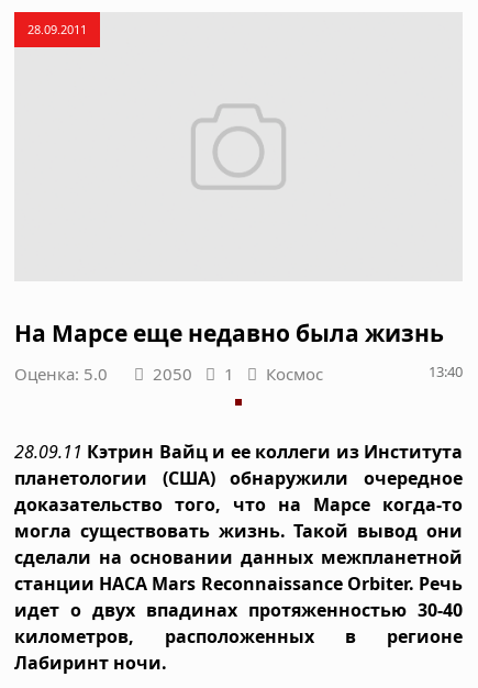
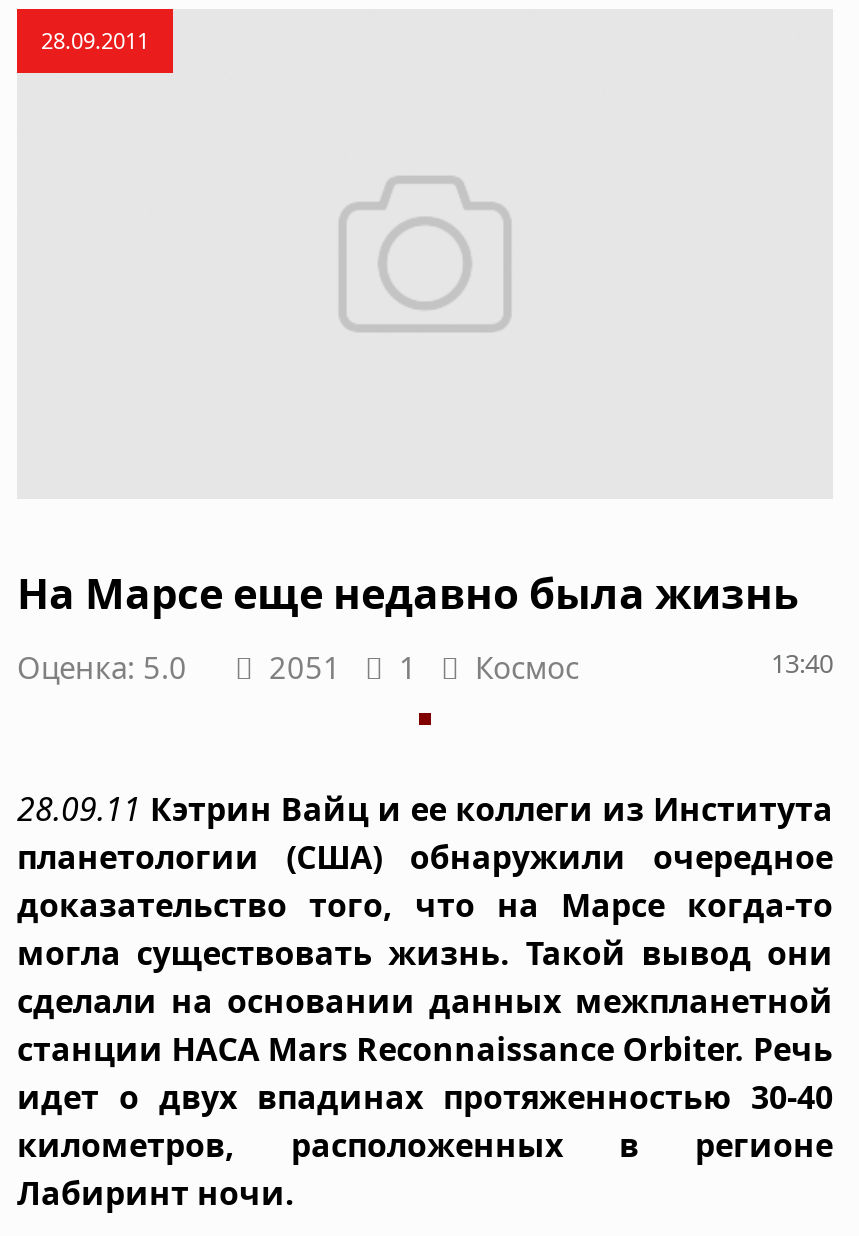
- Оценка: 5.0 2050 1 Космос
+ Оценка: 5.0 2051 1 Космос
